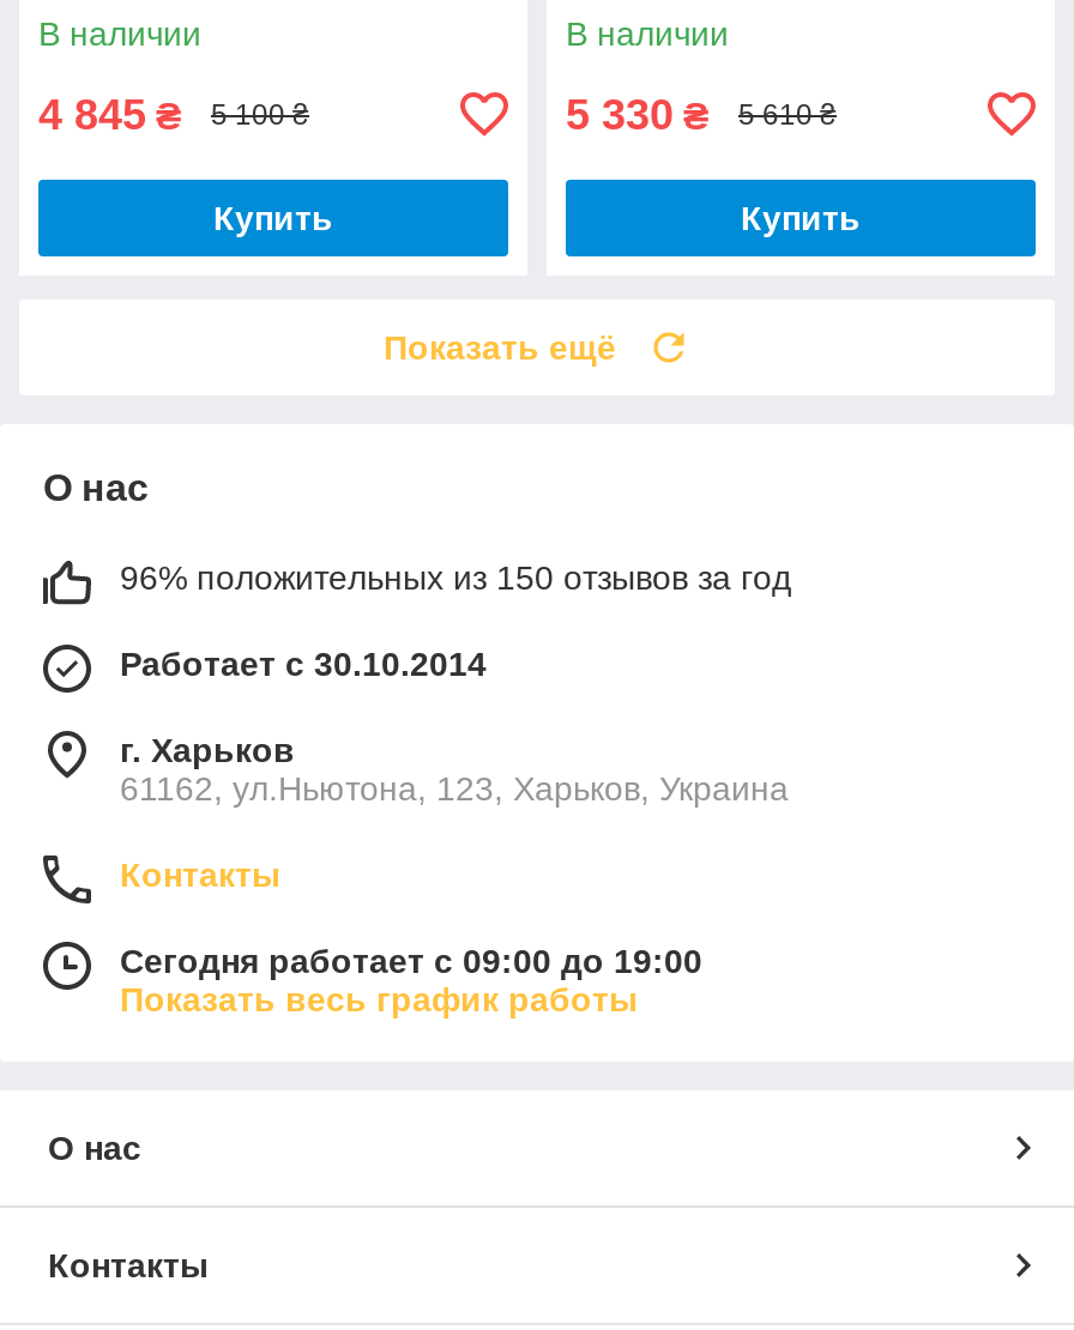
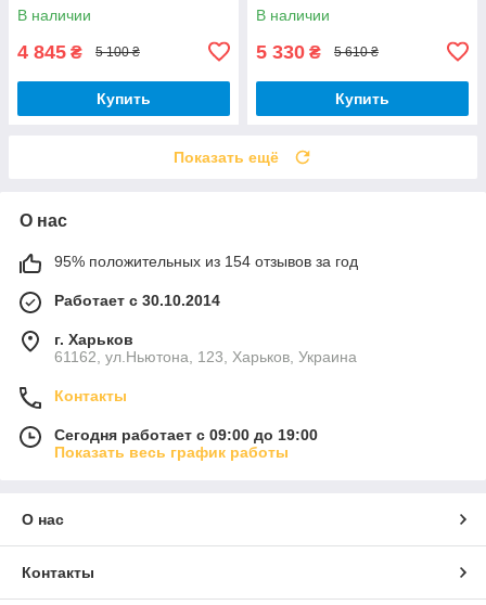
- 96% положительных из 150 отзывов за год
+ 95% положительных из 154 отзывов за год
